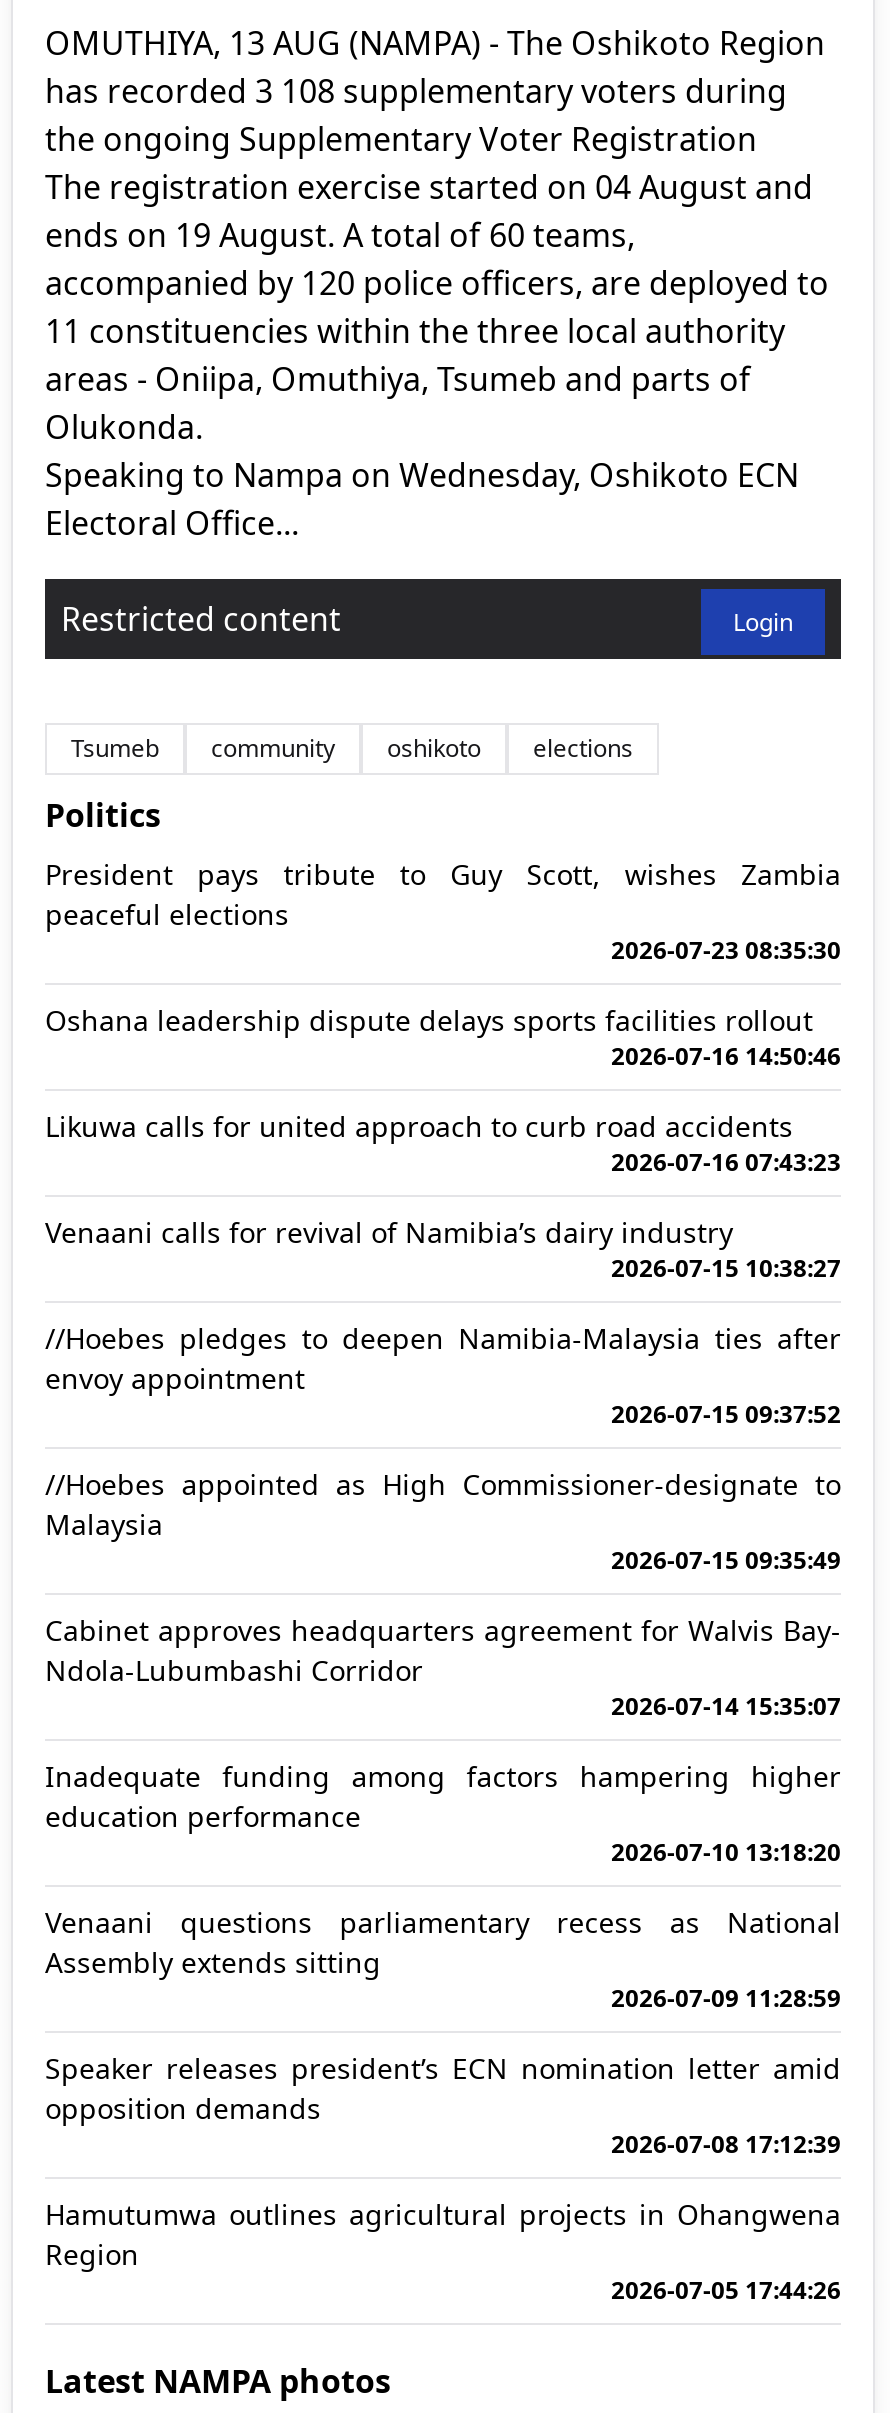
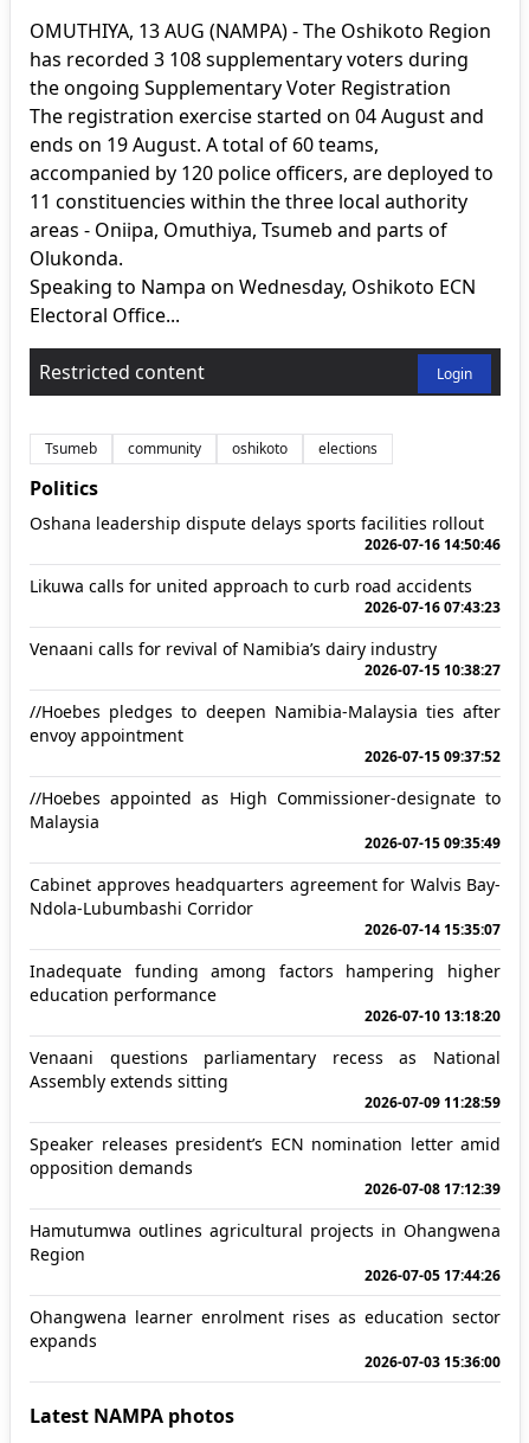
- President pays tribute to Guy Scott, wishes Zambia
- peaceful elections
- 2026-07-23 08:35:30

moved up: Oshana leadership dispute delays sports facilities rollout | 2026-07-16 14:50:46 | Likuwa calls for united approach to curb road accidents | ... | Region | 2026-07-05 17:44:26

+ Ohangwena learner enrolment rises as education sector
+ expands
+ 2026-07-03 15:36:00
